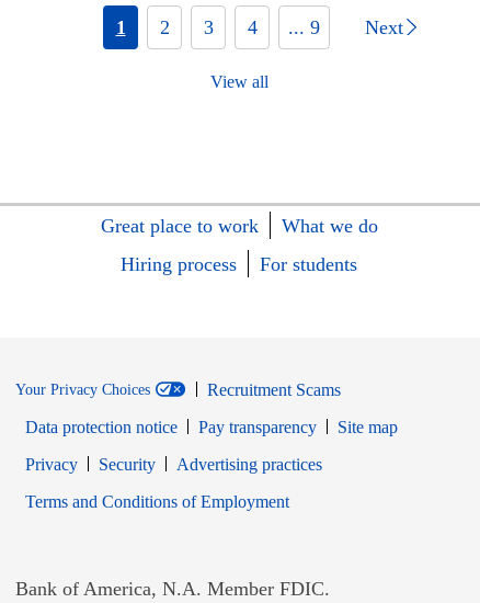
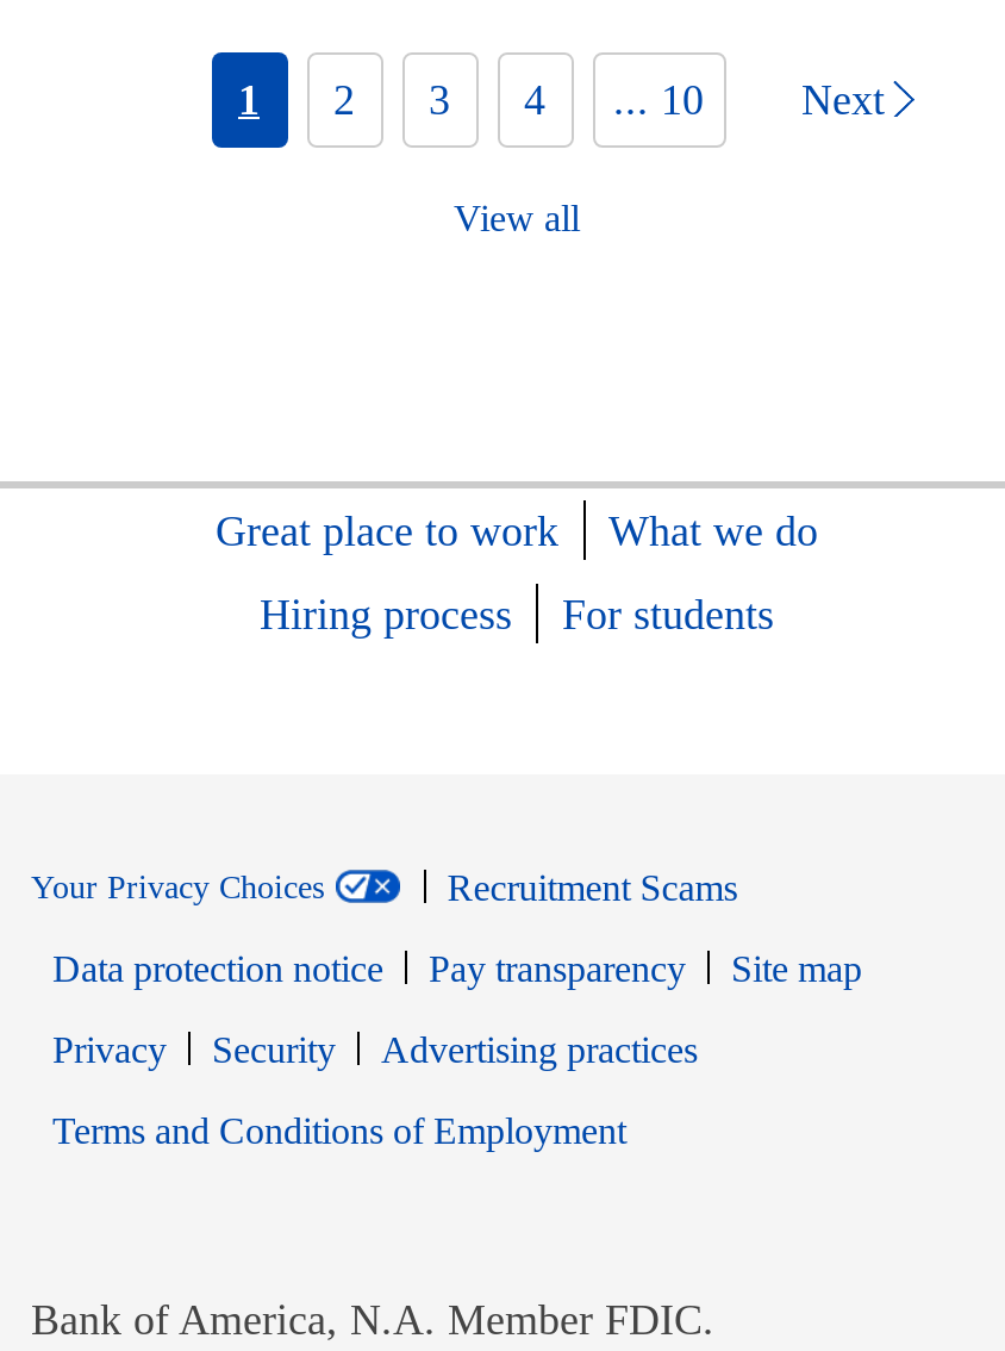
- 1 2 3 4 ... 9
+ 1 2 3 4 ... 10
